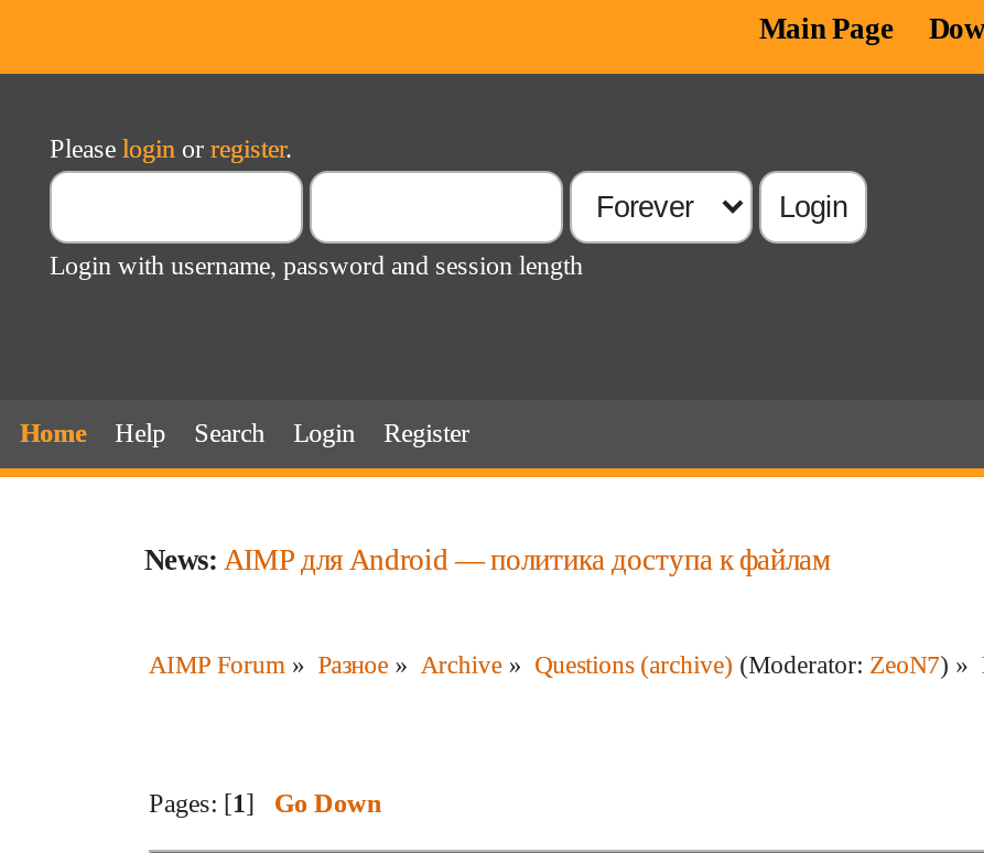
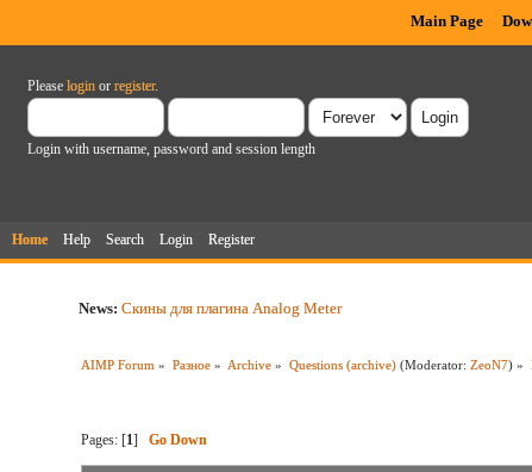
- News: AIMP для Android — политика доступа к файлам
+ News: Скины для плагина Analog Meter
